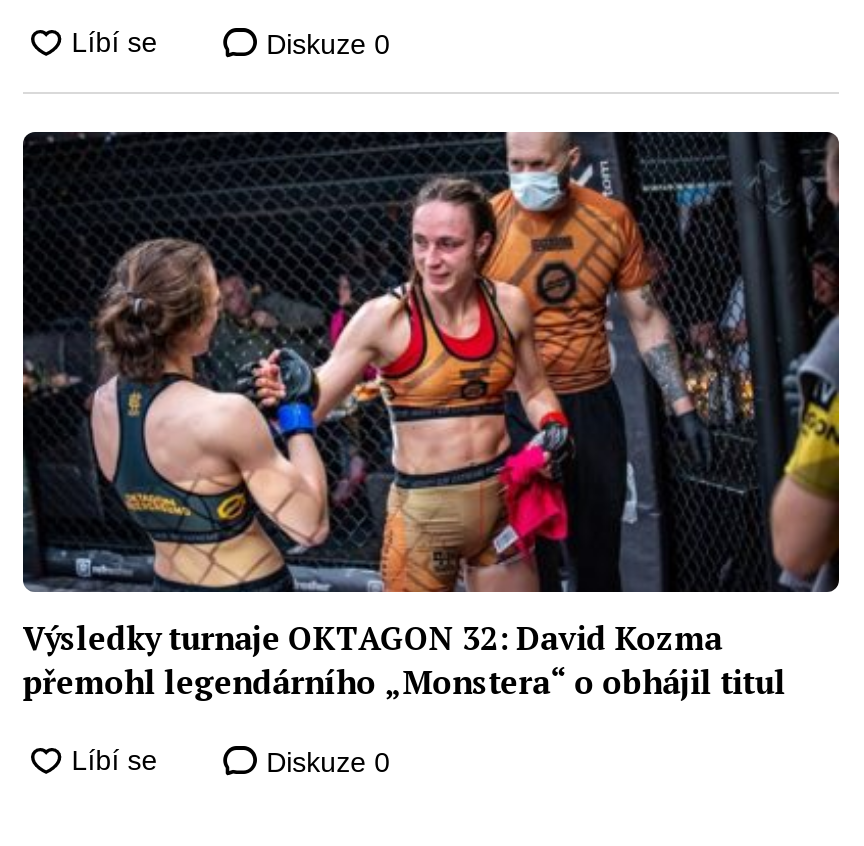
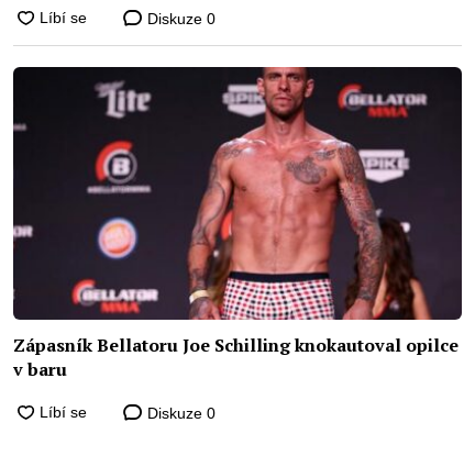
- [image]
- Výsledky turnaje OKTAGON 32: David Kozma
- přemohl legendárního „Monstera“ o obhájil titul
+ [image]
+ Zápasník Bellatoru Joe Schilling knokautoval opilce
+ v baru
